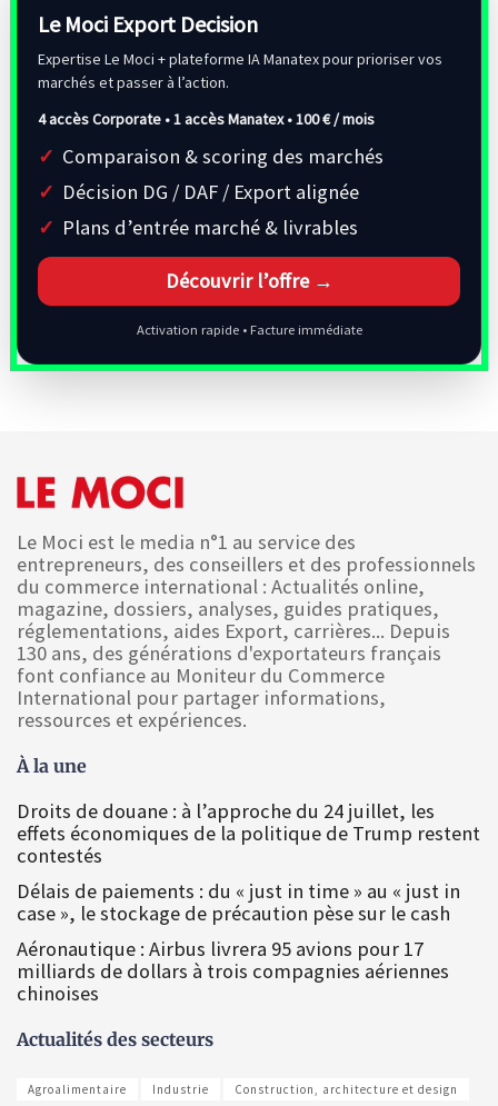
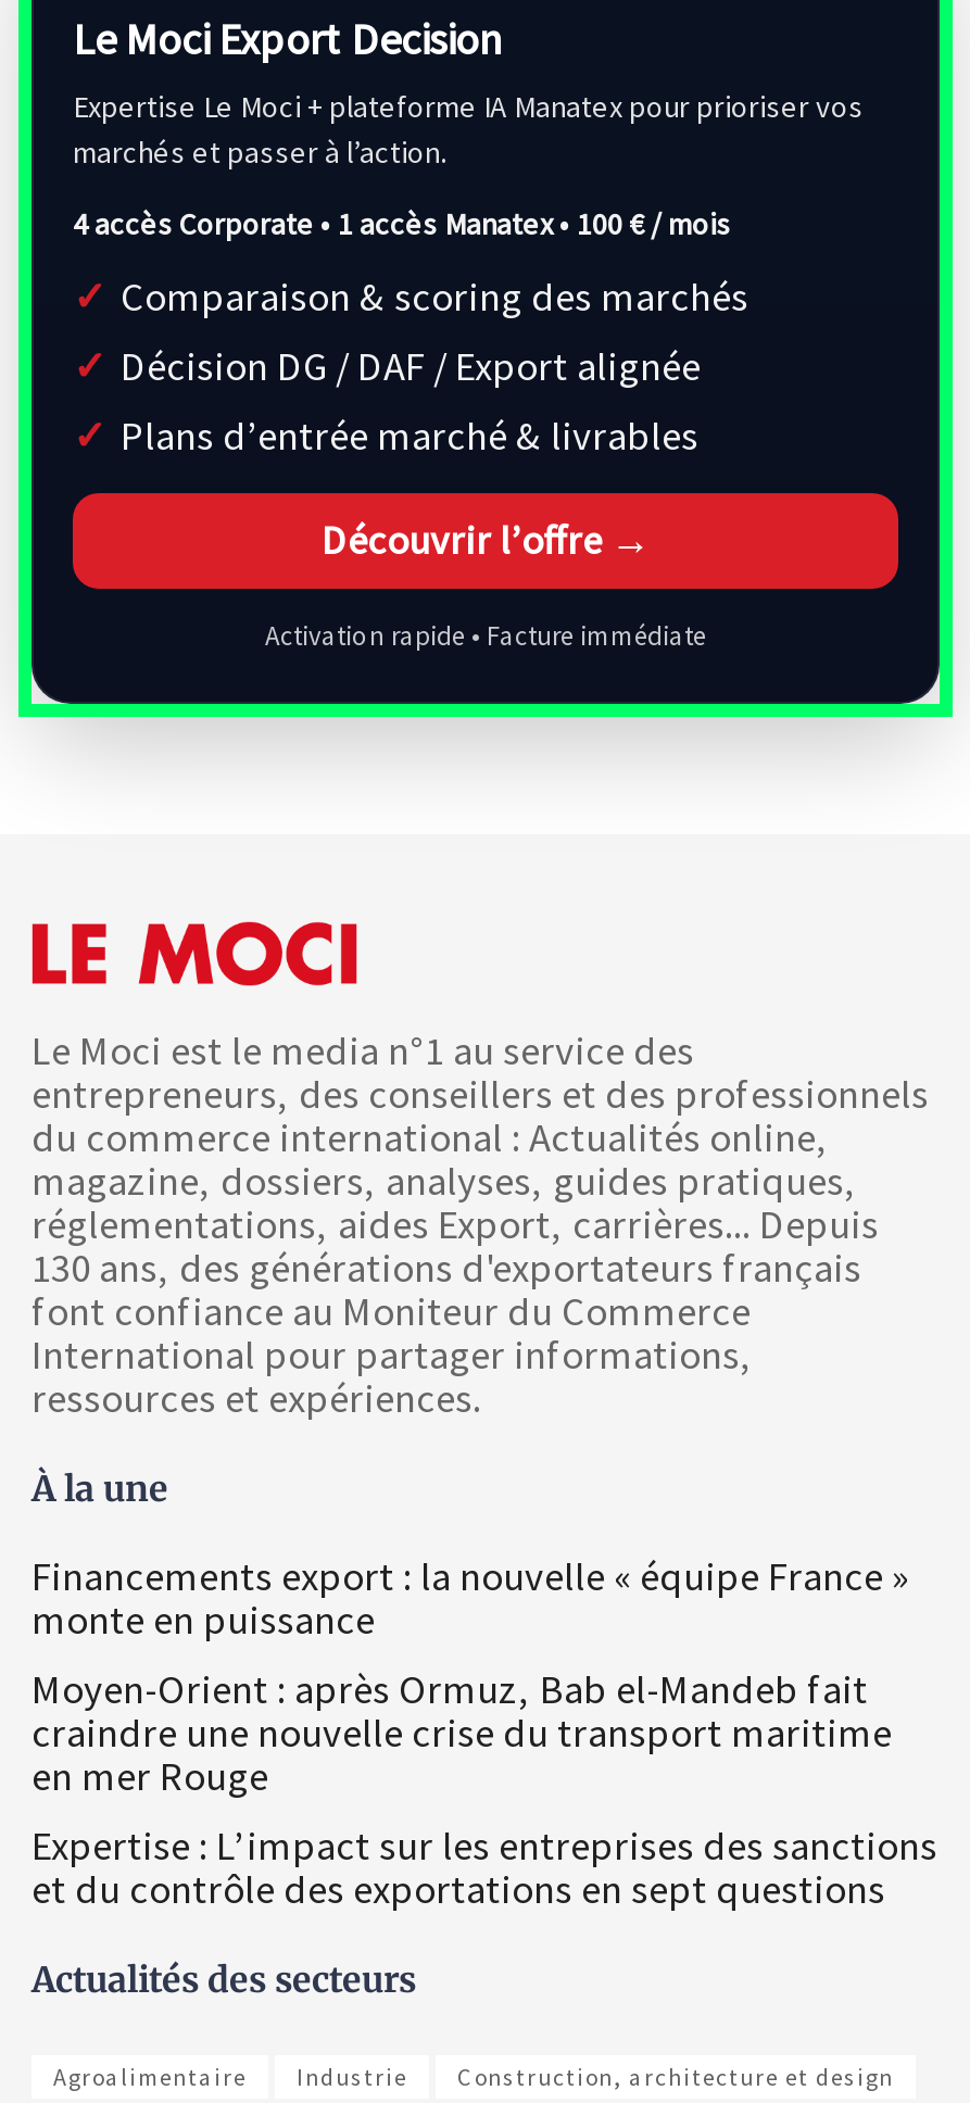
- Droits de douane : à l’approche du 24 juillet, les
- effets économiques de la politique de Trump restent
- contestés
- Délais de paiements : du « just in time » au « just in
- case », le stockage de précaution pèse sur le cash
- Aéronautique : Airbus livrera 95 avions pour 17
- milliards de dollars à trois compagnies aériennes
- chinoises
+ Financements export : la nouvelle « équipe France »
+ monte en puissance
+ Moyen-Orient : après Ormuz, Bab el-Mandeb fait
+ craindre une nouvelle crise du transport maritime
+ en mer Rouge
+ Expertise : L’impact sur les entreprises des sanctions
+ et du contrôle des exportations en sept questions
